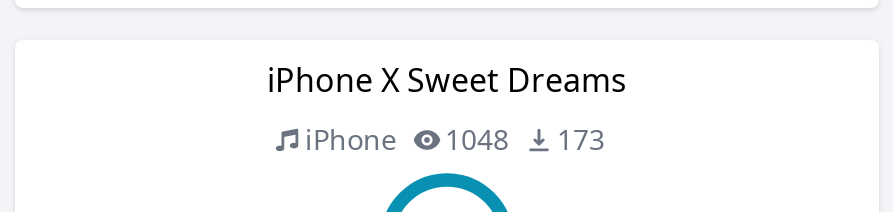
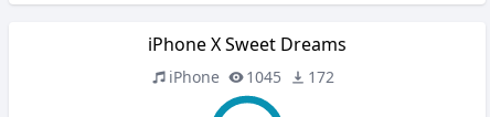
- 1048
+ 1045

- 173
+ 172
